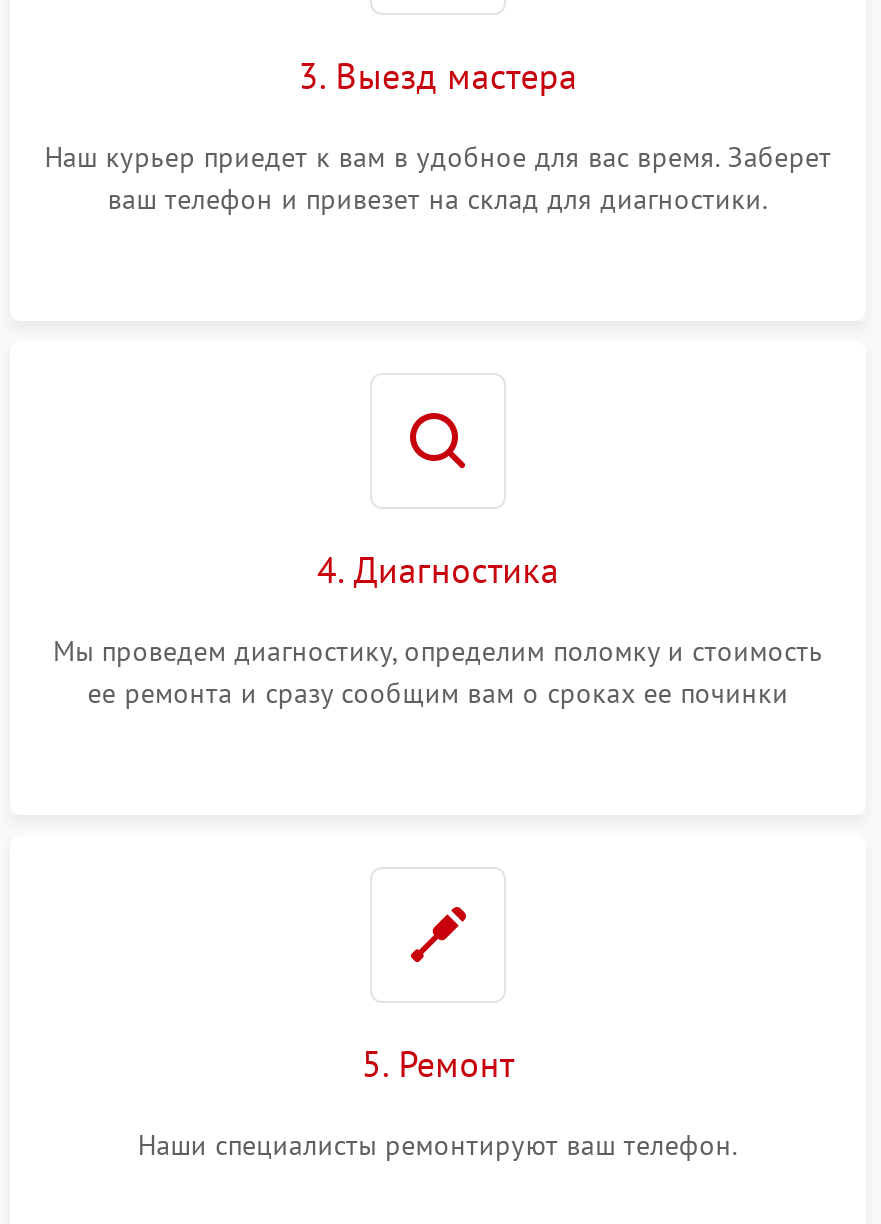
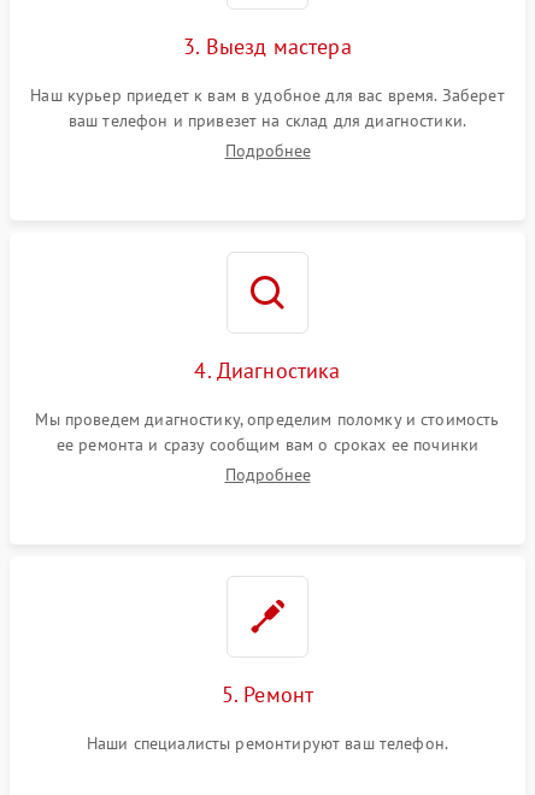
+ Подробнее

+ Подробнее
